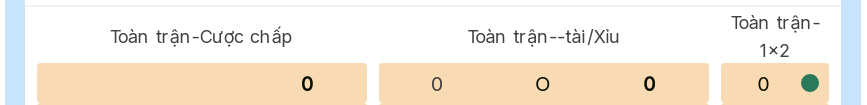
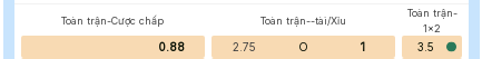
- 0
+ 0.88

- 0
+ 2.75

- 0
+ 1

- 0
+ 3.5
